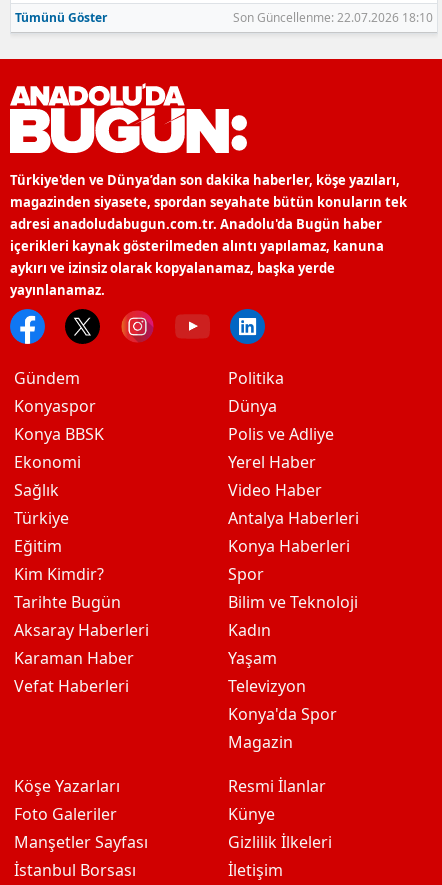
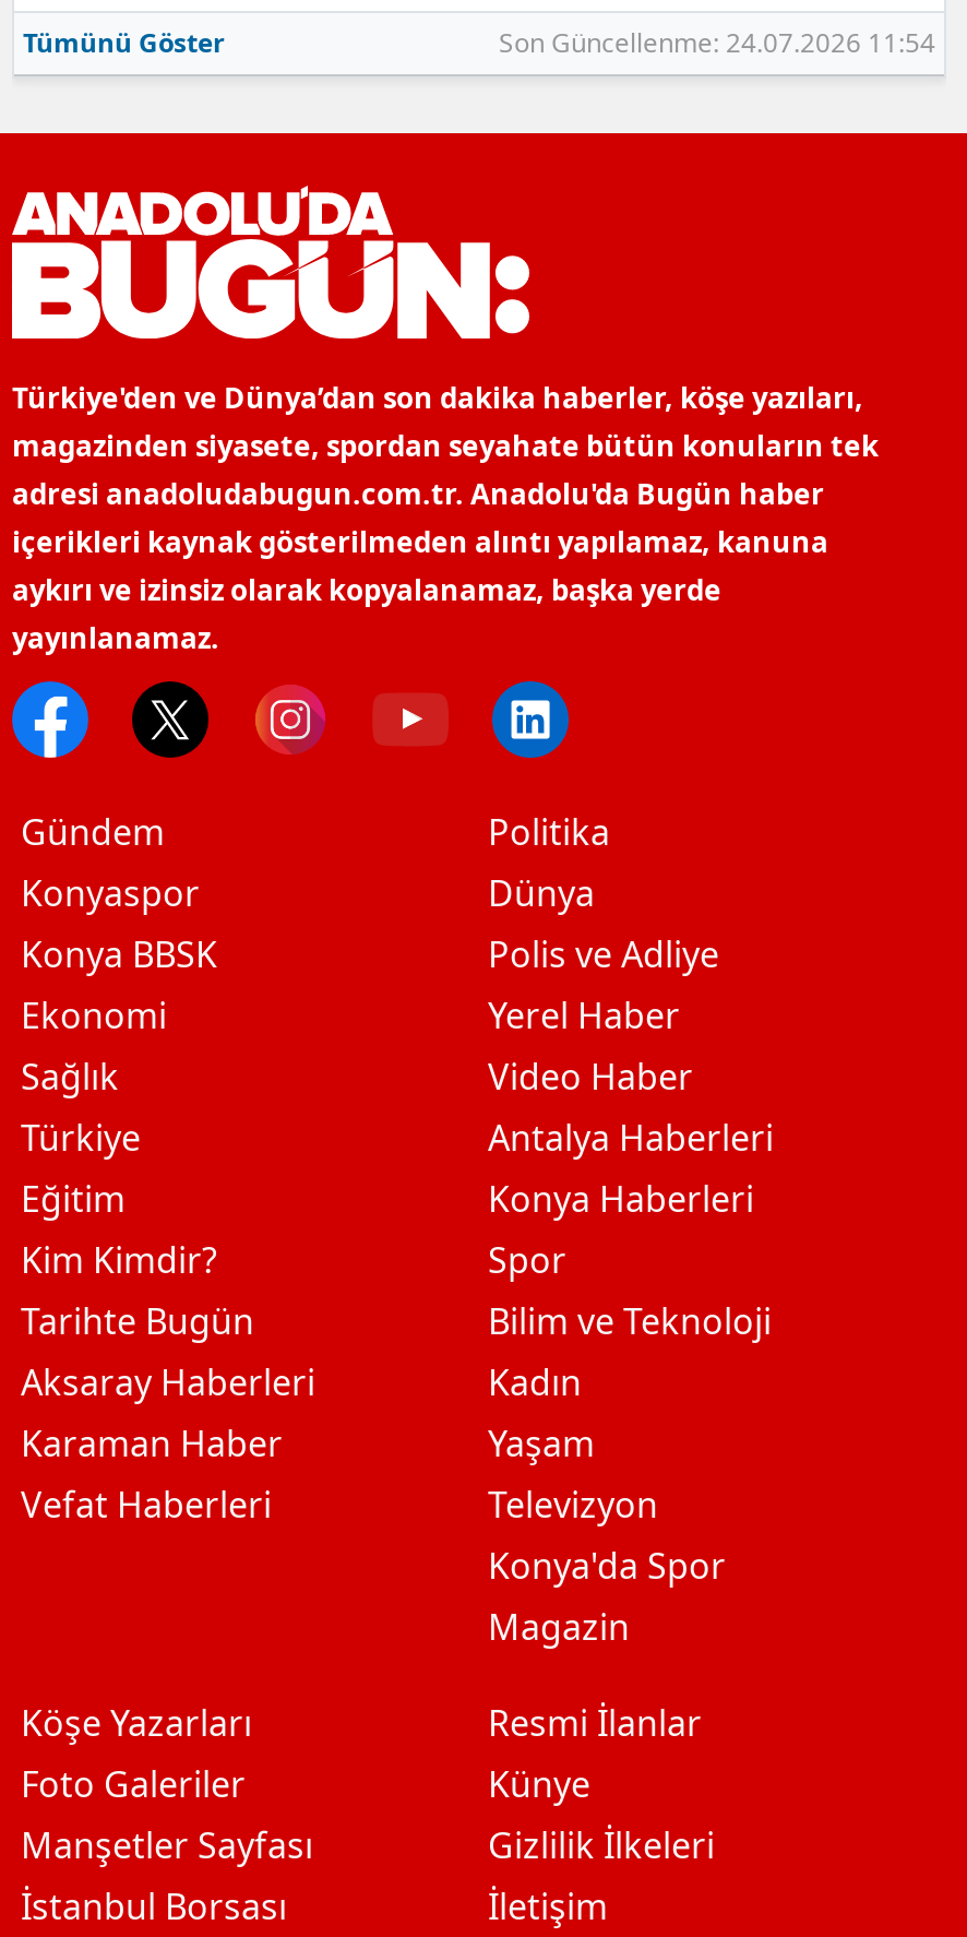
- Son Güncellenme: 22.07.2026 18:10
+ Son Güncellenme: 24.07.2026 11:54
